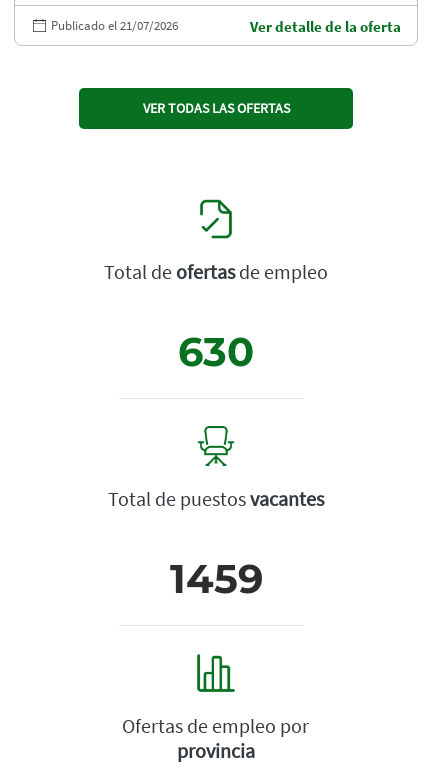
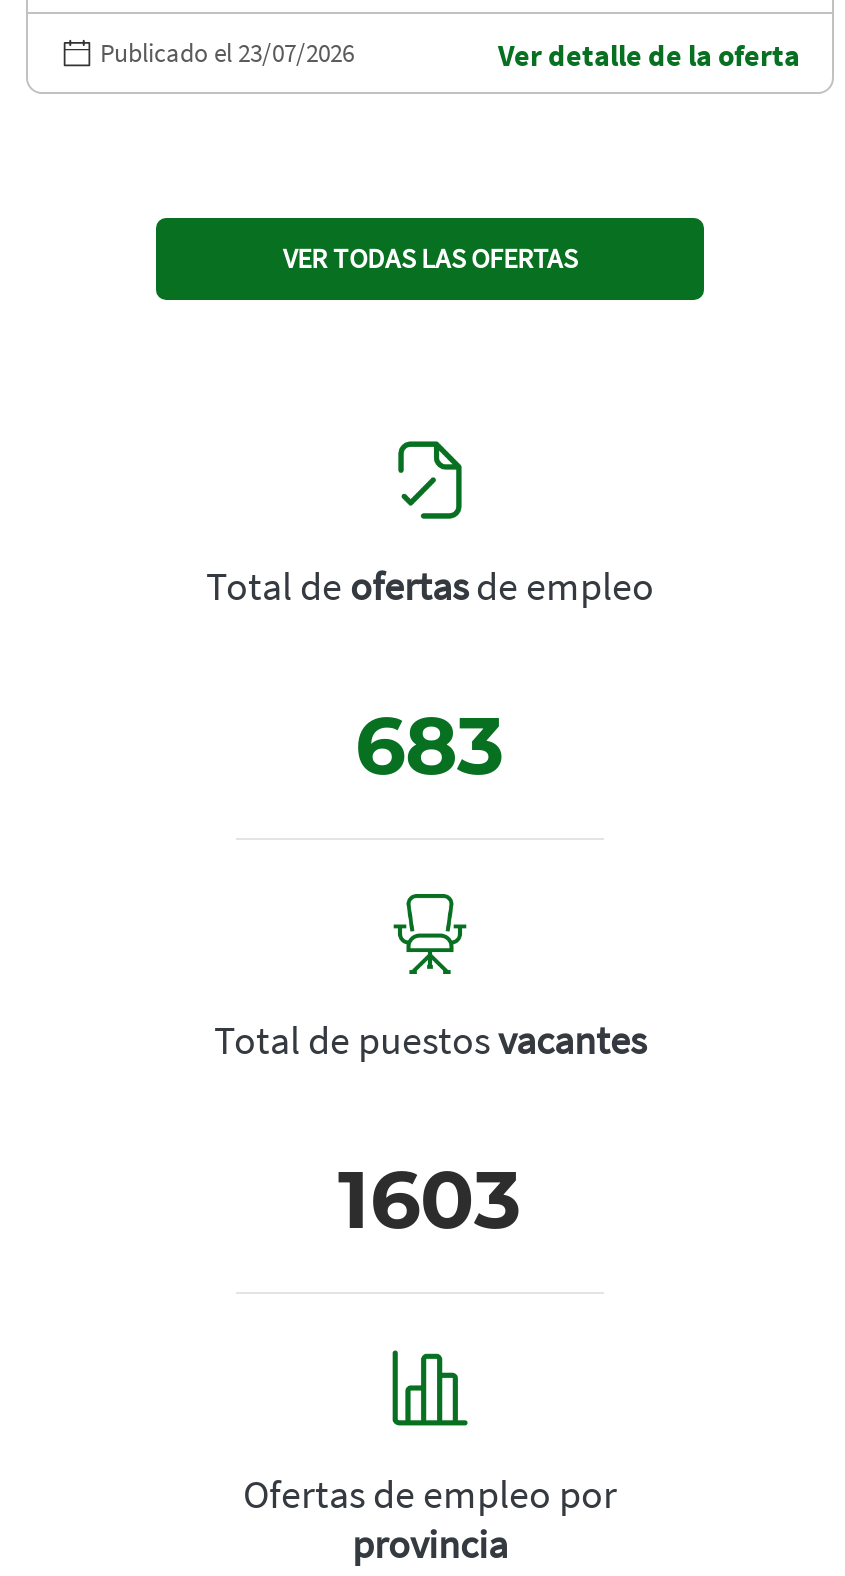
- Publicado el 21/07/2026
+ Publicado el 23/07/2026

- 630
+ 683

- 1459
+ 1603
